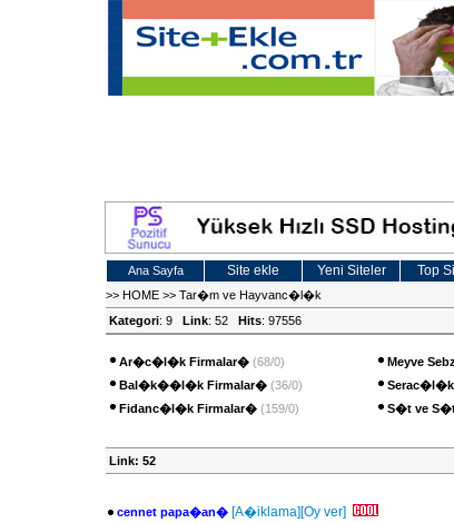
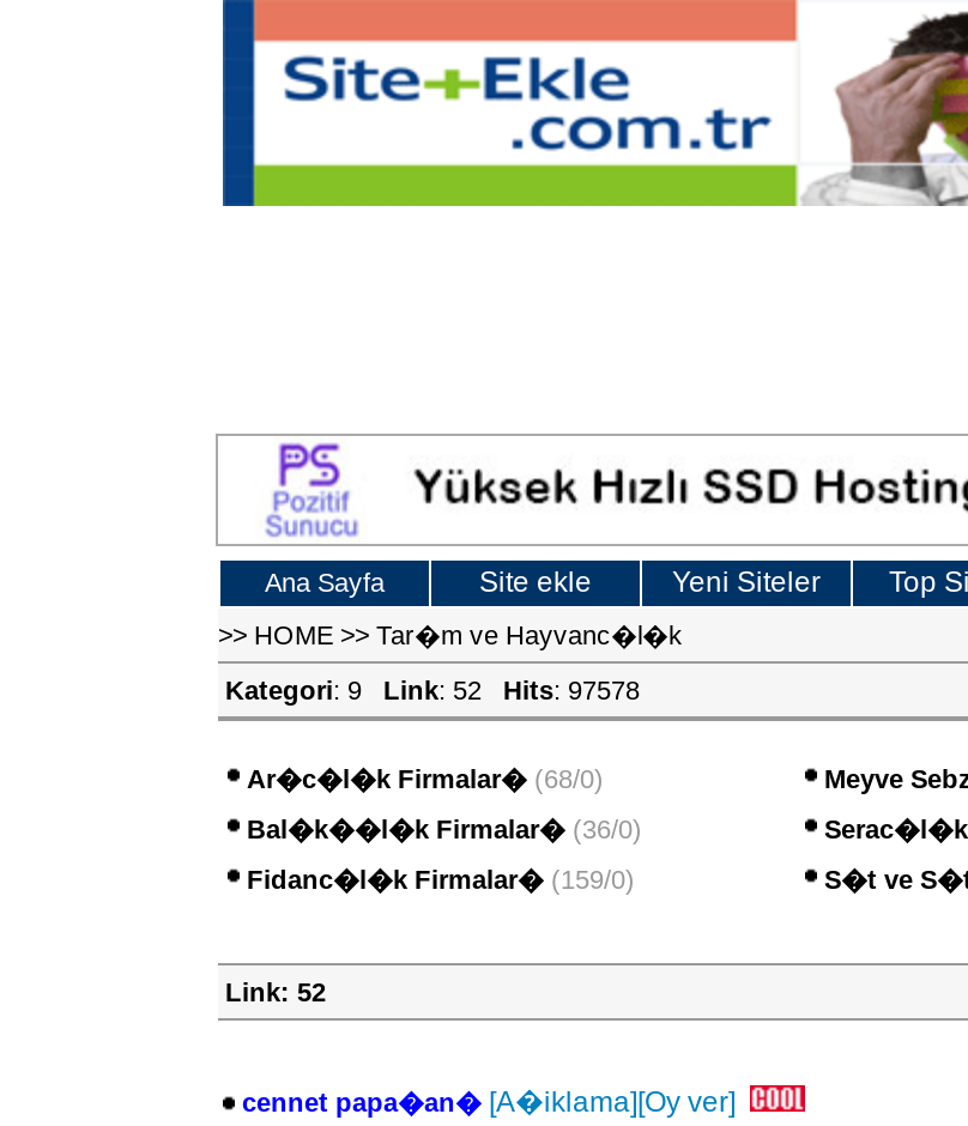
- Kategori: 9 Link: 52 Hits: 97556
+ Kategori: 9 Link: 52 Hits: 97578
